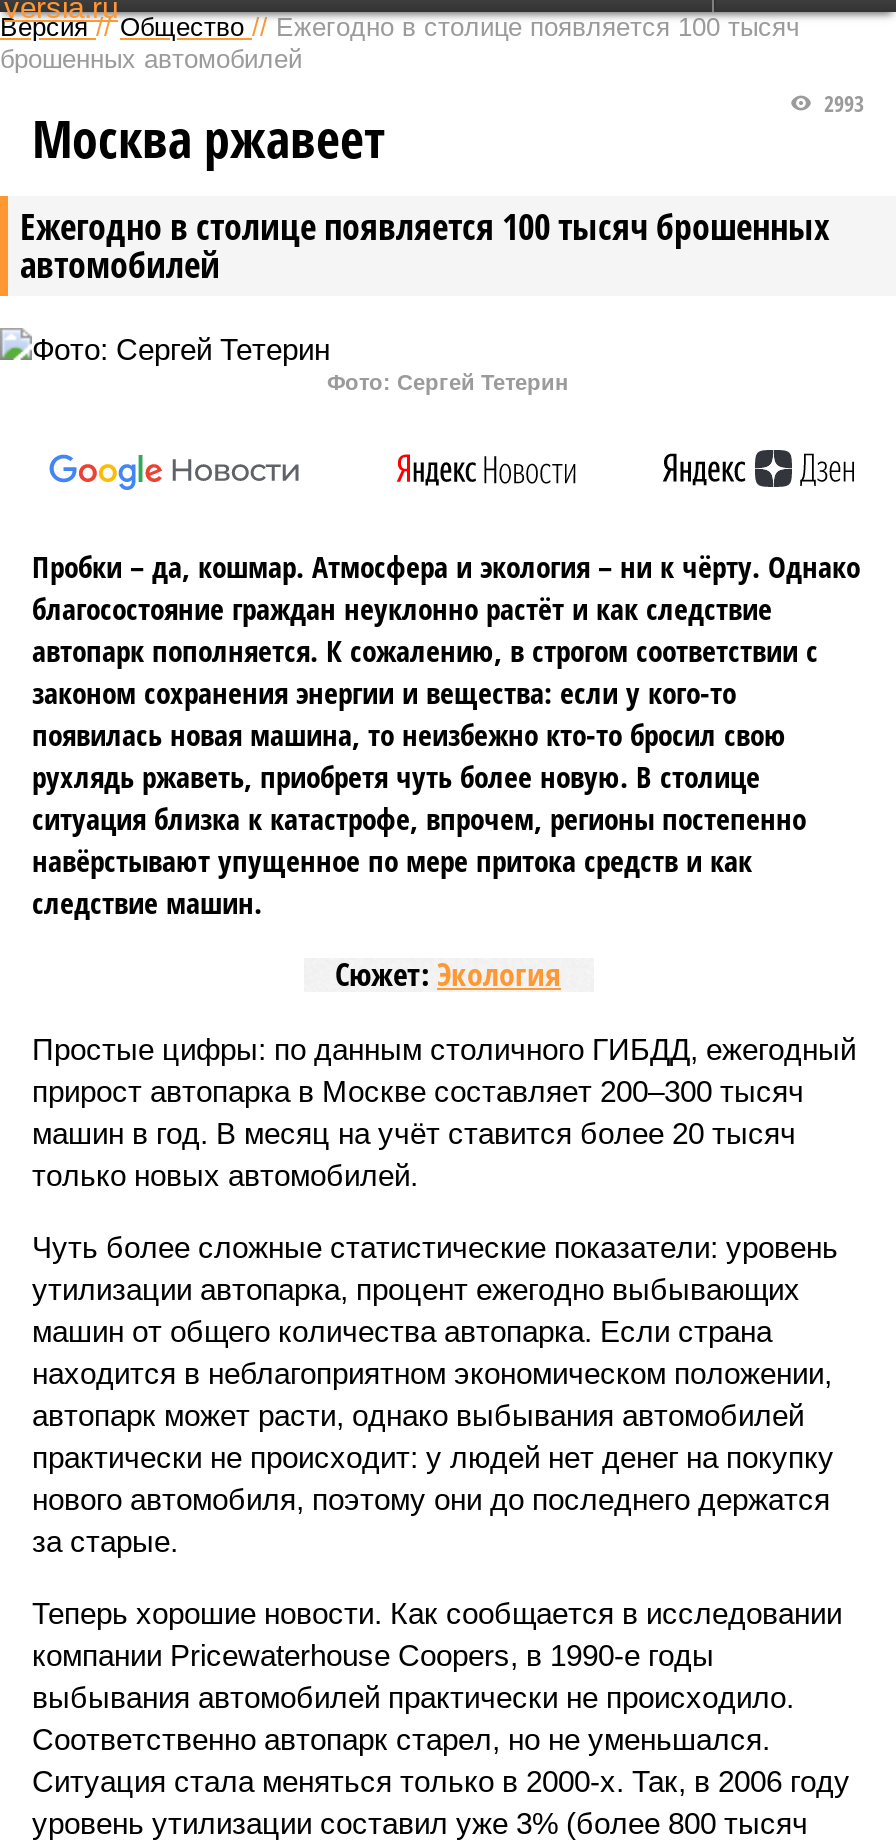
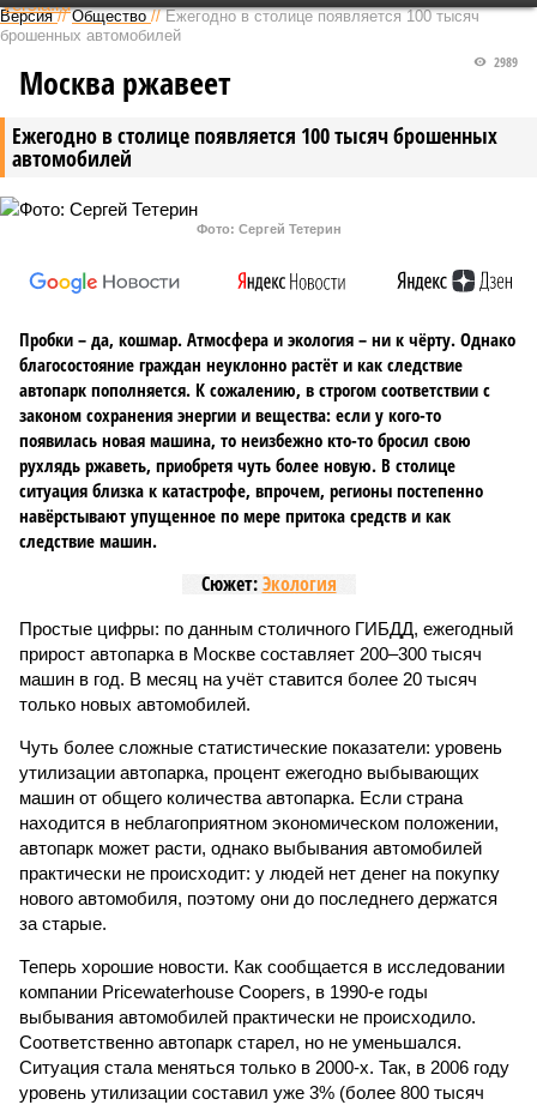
- 2993
+ 2989
